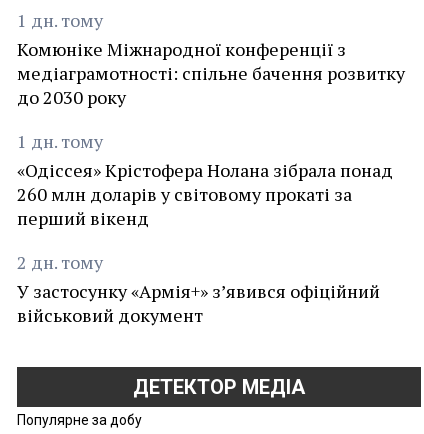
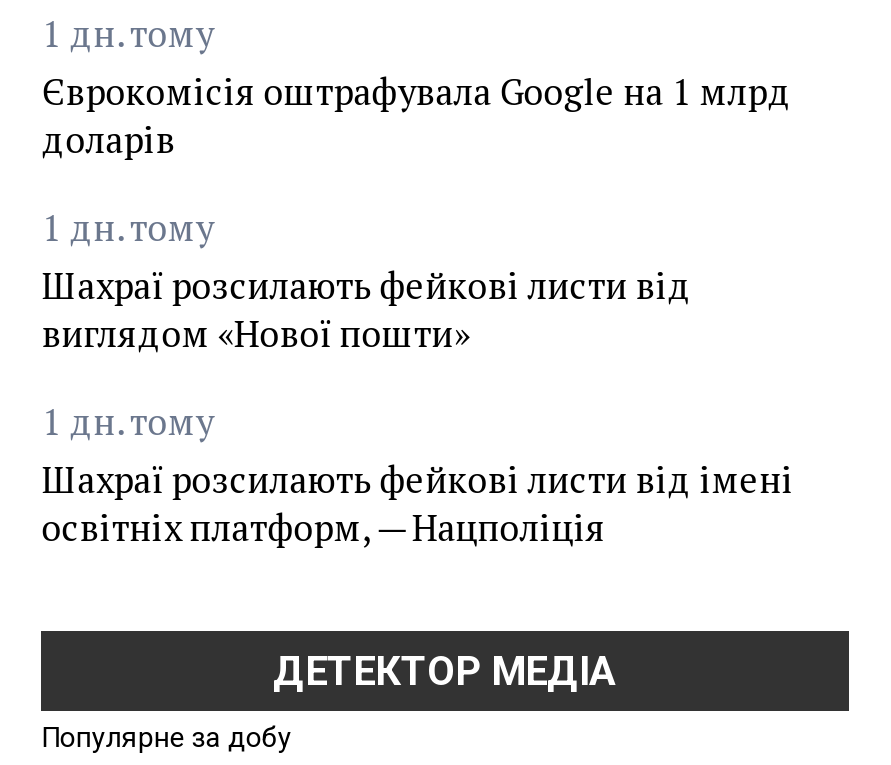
- Комюніке Міжнародної конференції з
- медіаграмотності: спільне бачення розвитку
- до 2030 року
+ Єврокомісія оштрафувала Google на 1 млрд
+ доларів

- «Одіссея» Крістофера Нолана зібрала понад
- 260 млн доларів у світовому прокаті за
- перший вікенд
+ Шахраї розсилають фейкові листи від
+ виглядом «Нової пошти»

- 2 дн. тому
- У застосунку «Армія+» зʼявився офіційний
- військовий документ
+ 1 дн. тому
+ Шахраї розсилають фейкові листи від імені
+ освітніх платформ, — Нацполіція
